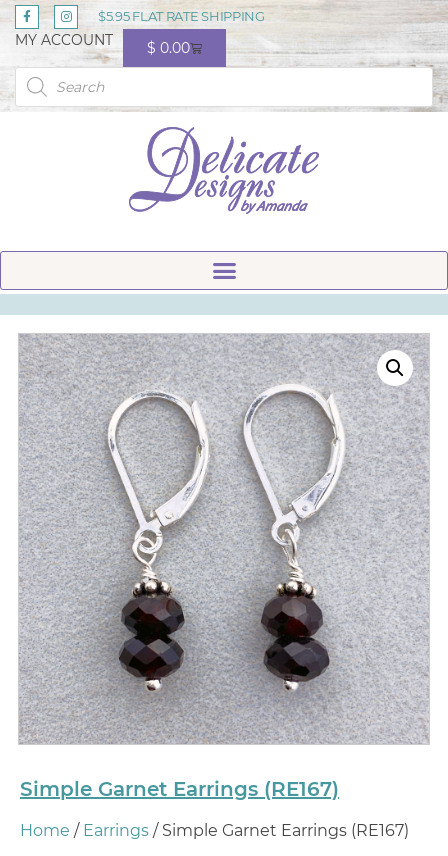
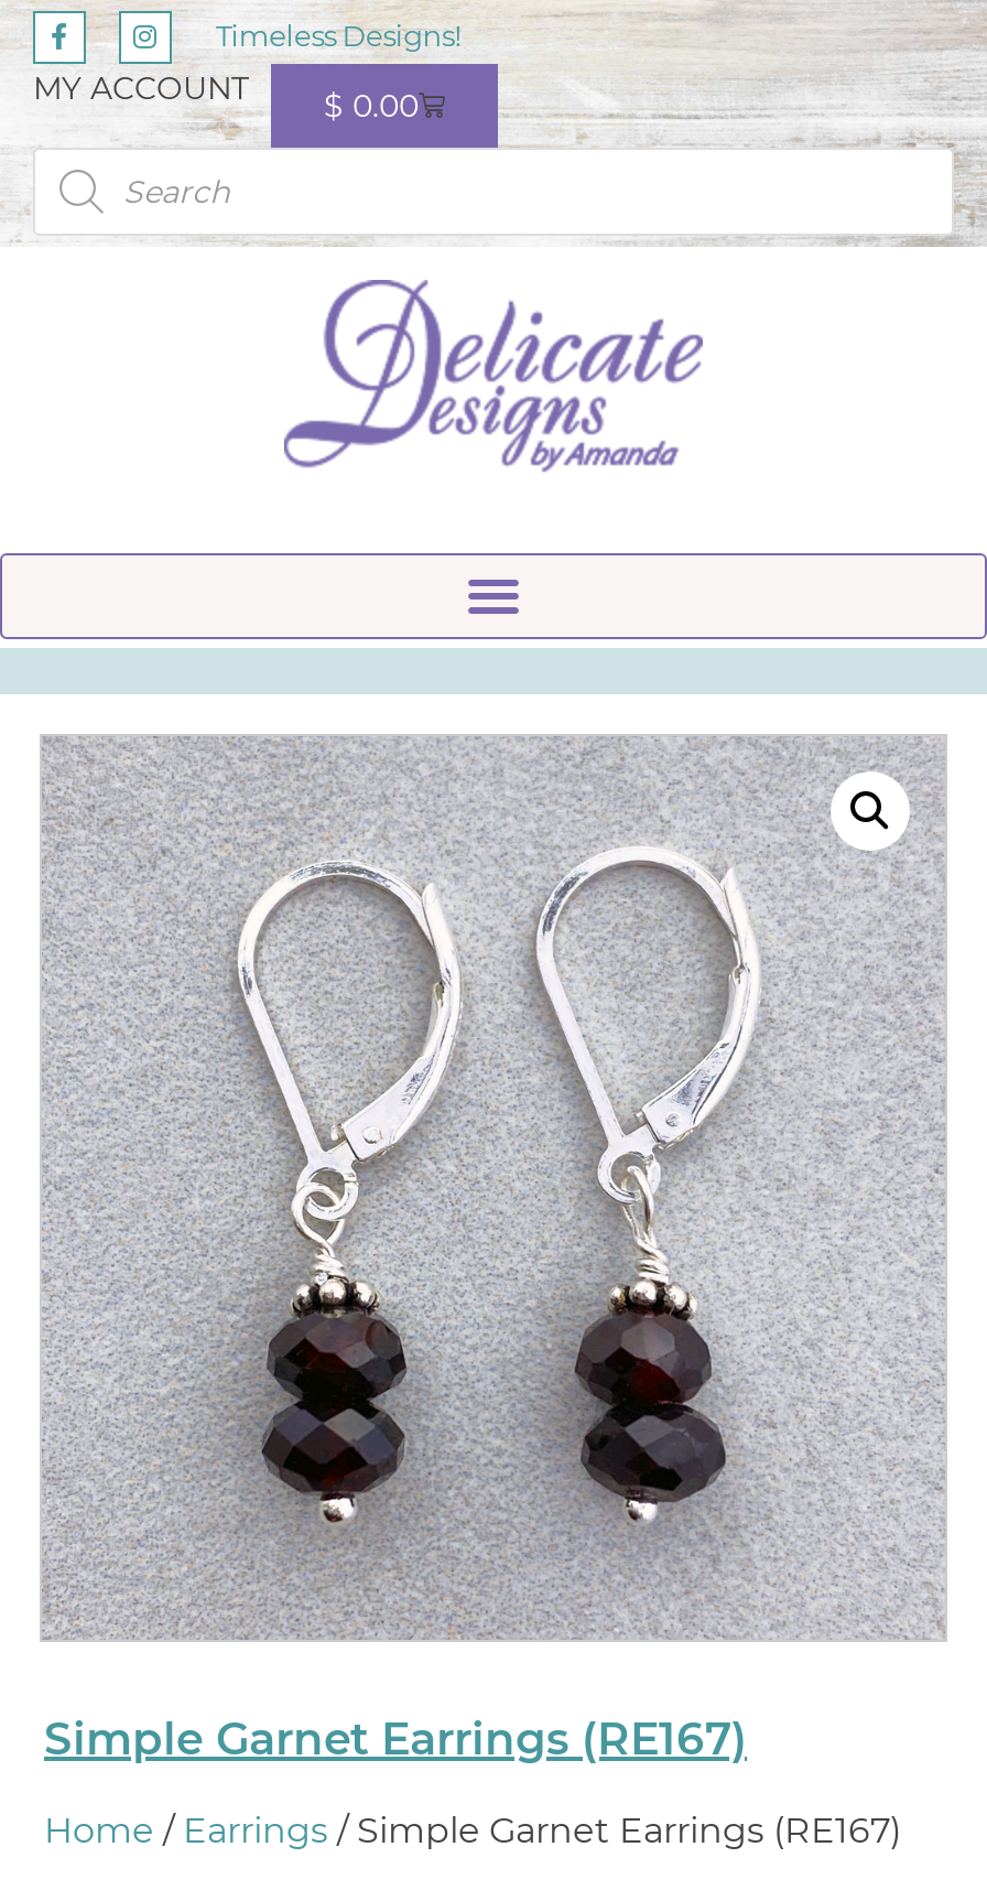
- $5.95 FLAT RATE SHIPPING
+ Timeless Designs!
